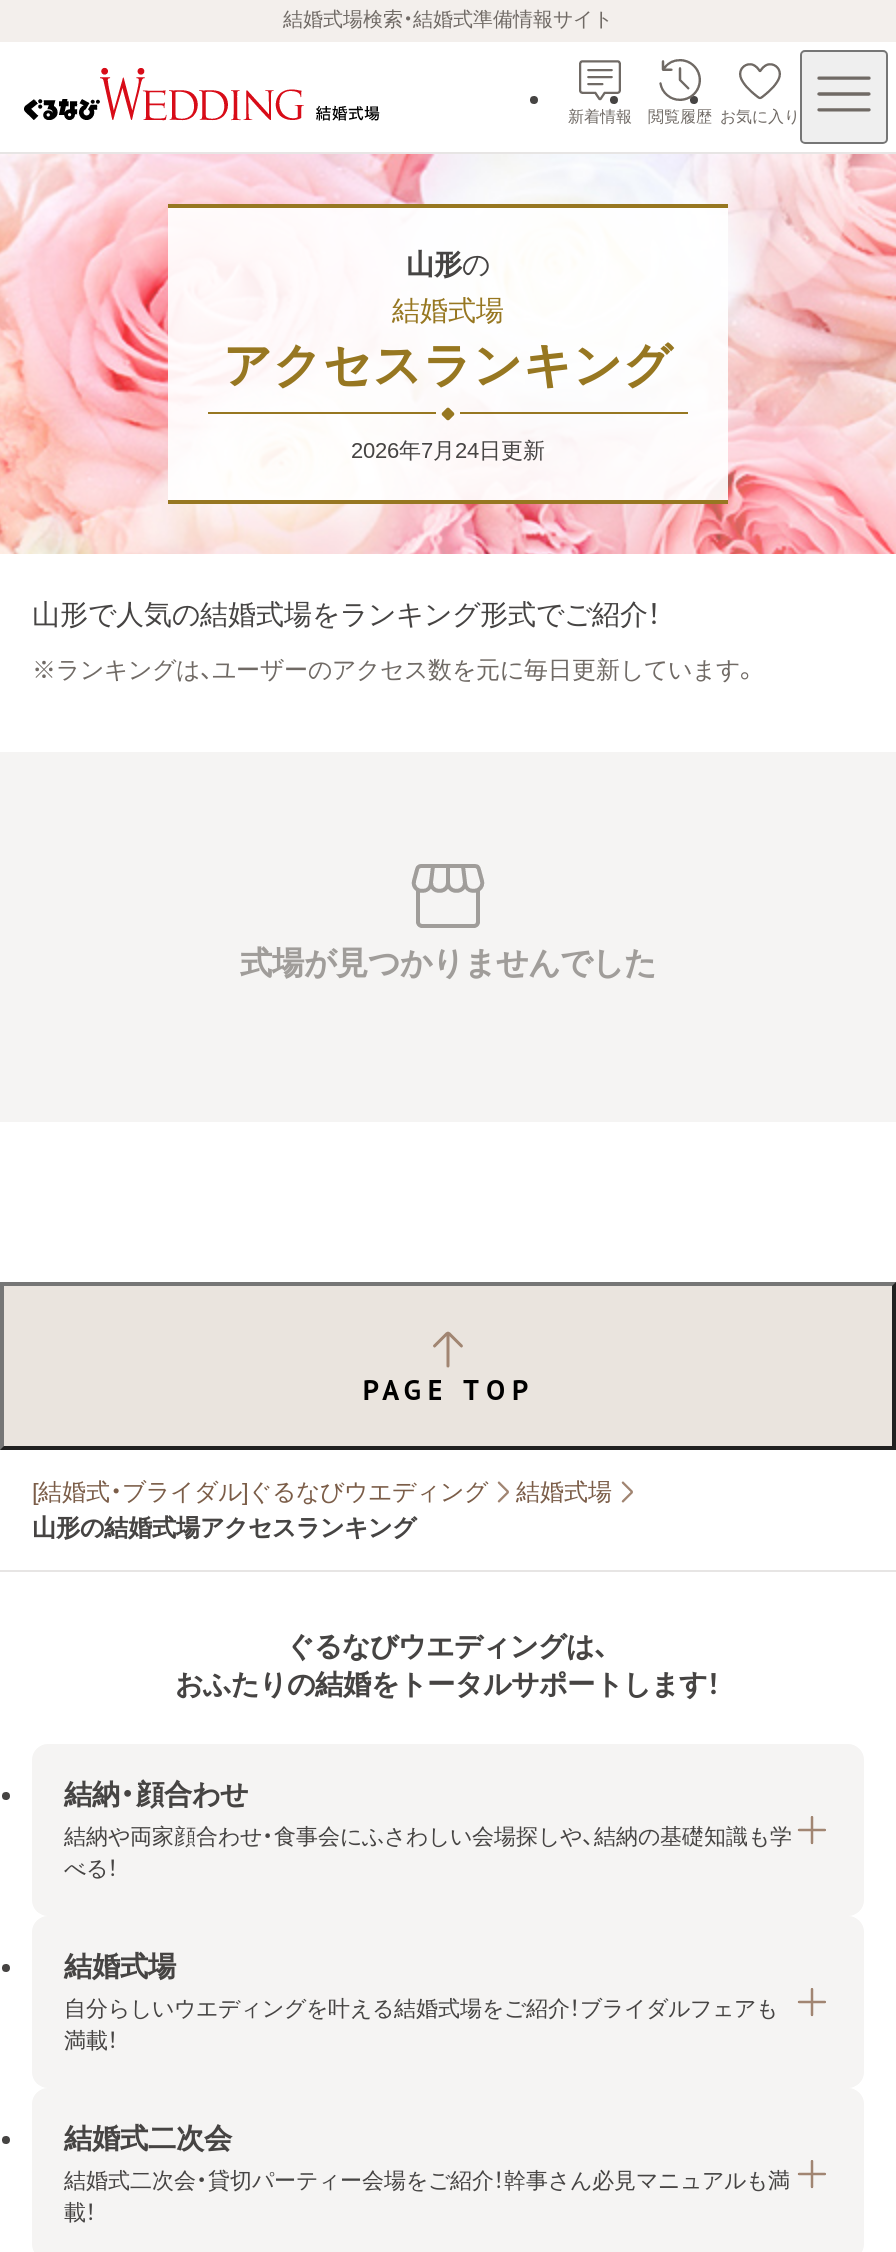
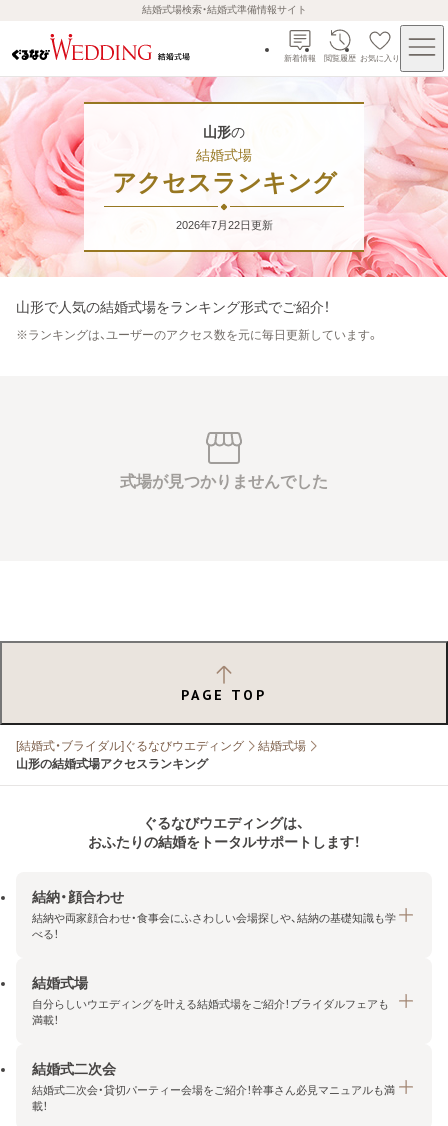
- 2026年7月24日更新
+ 2026年7月22日更新
